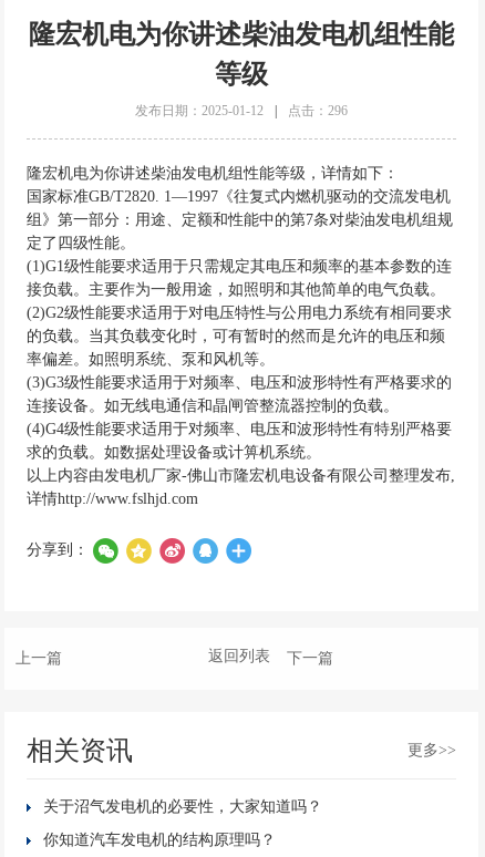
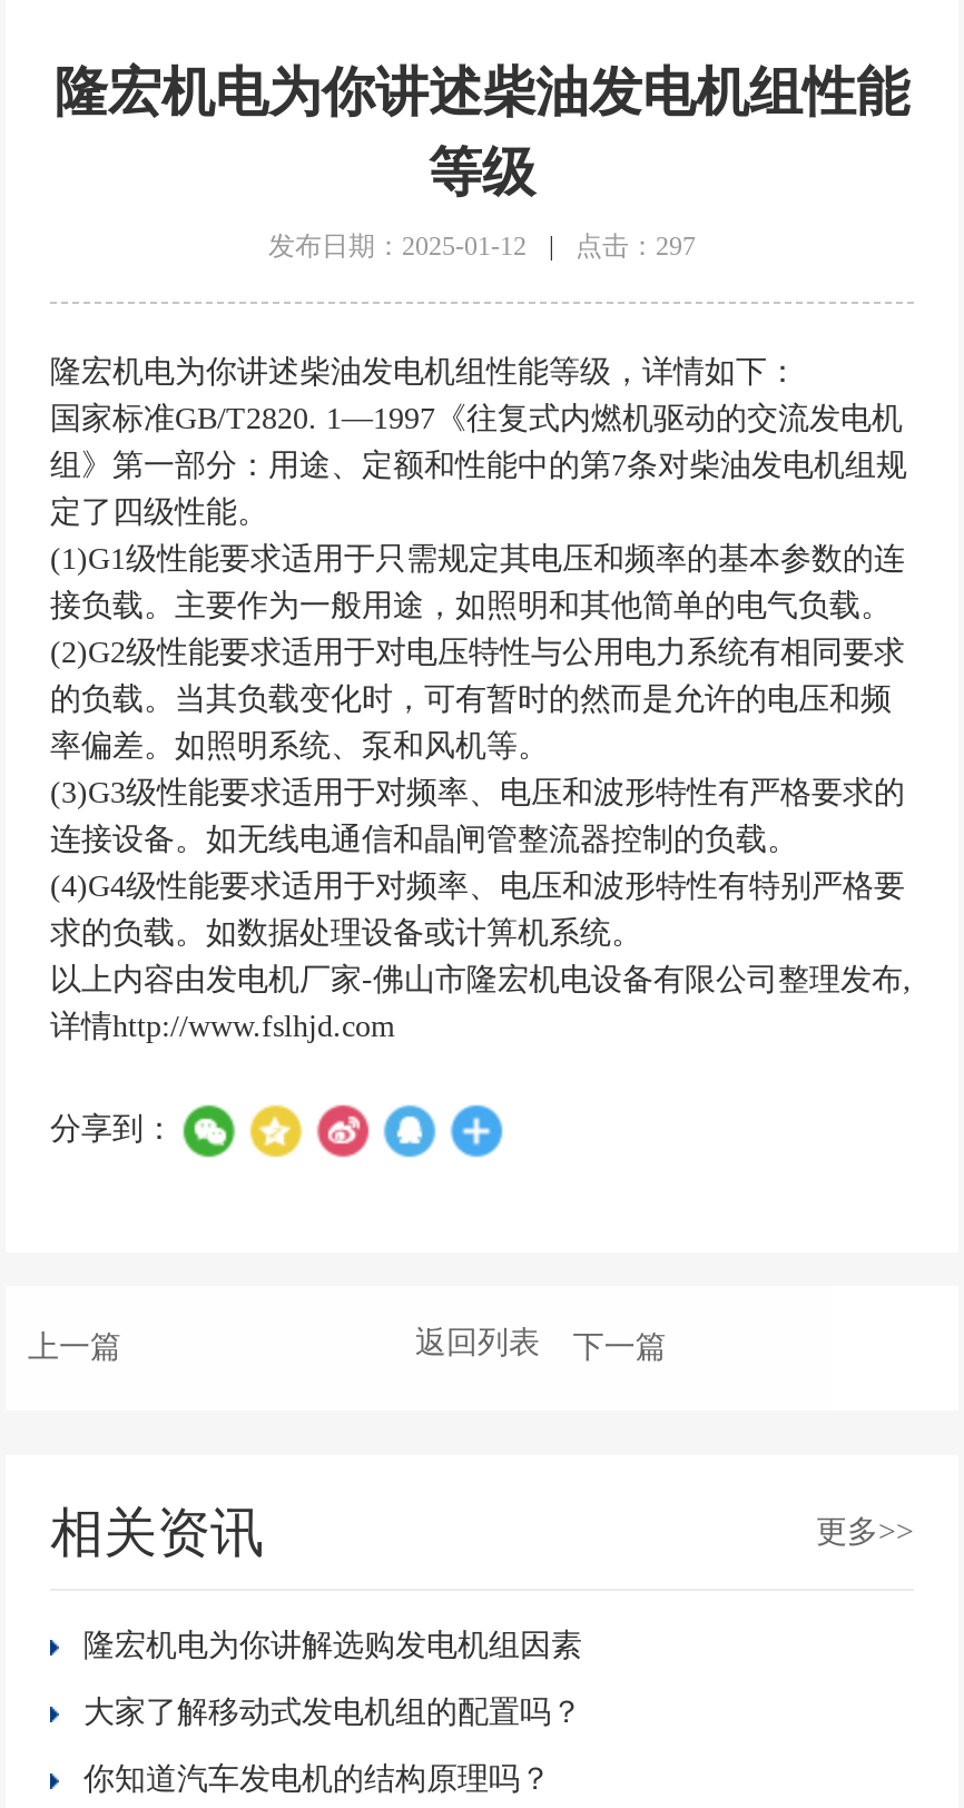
- 发布日期：2025-01-12 点击：296
+ 发布日期：2025-01-12 点击：297

- 关于沼气发电机的必要性，大家知道吗？
+ 隆宏机电为你讲解选购发电机组因素
+ 大家了解移动式发电机组的配置吗？
